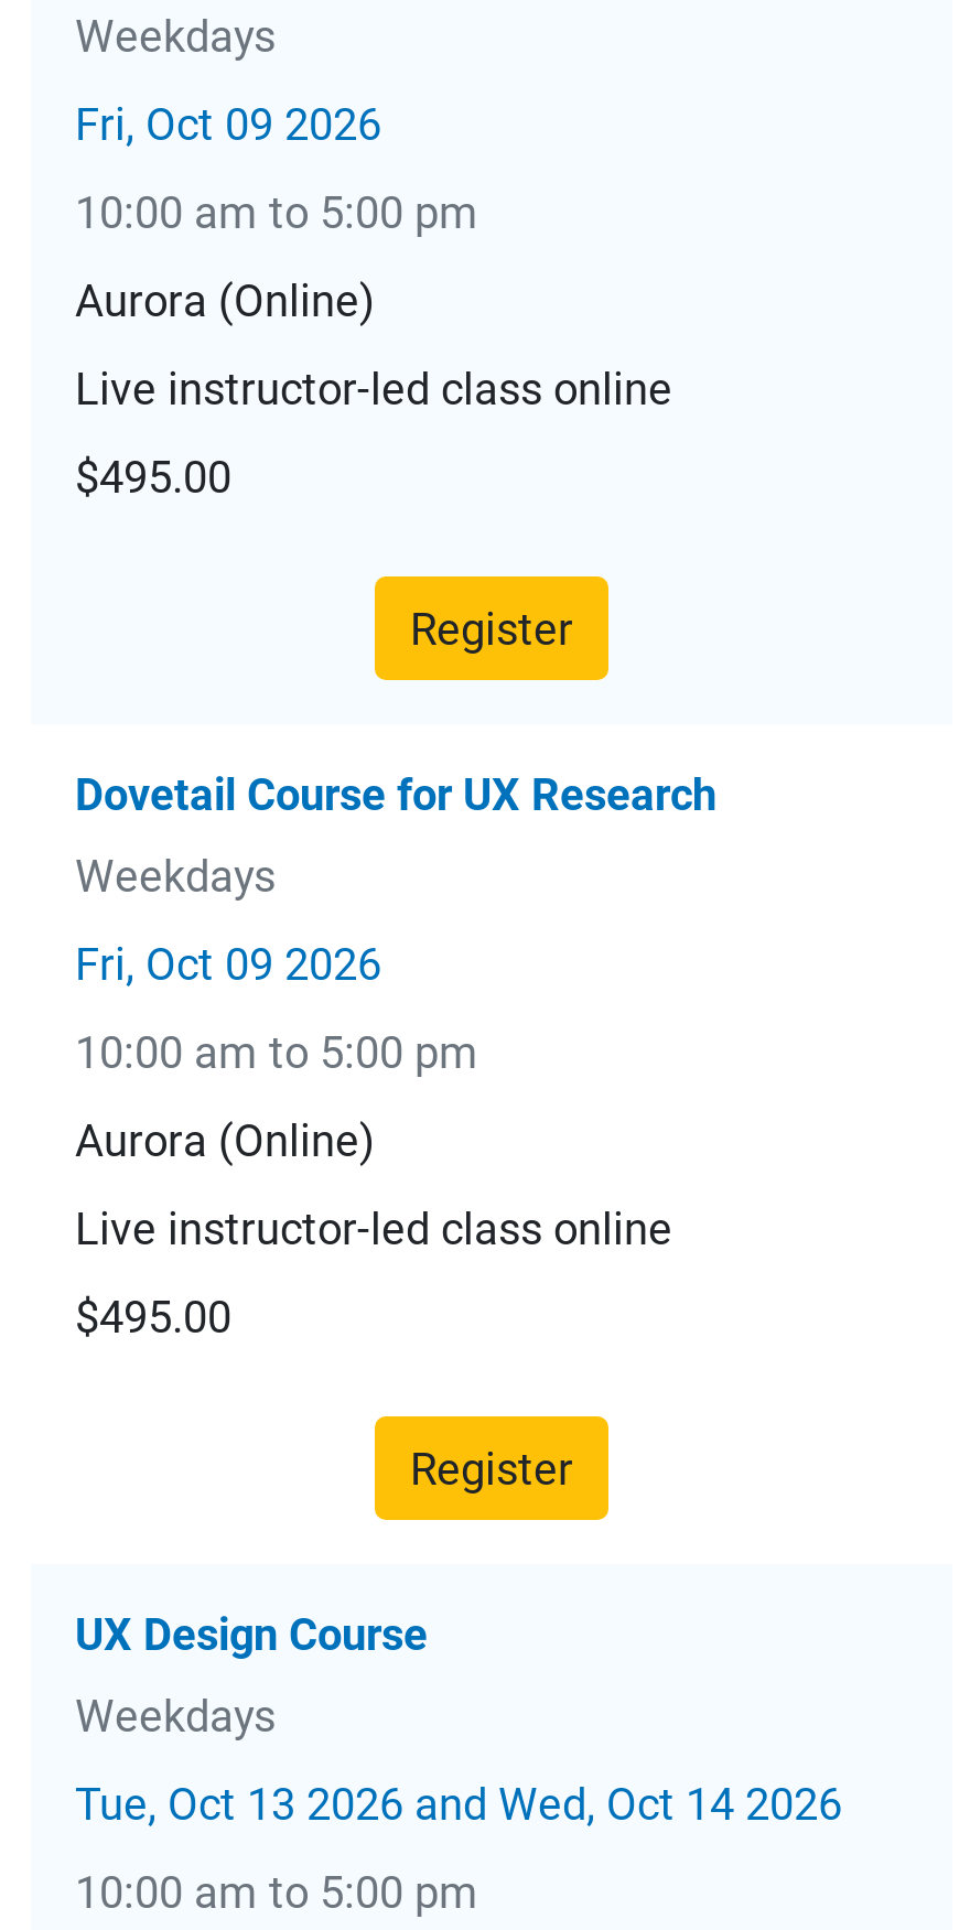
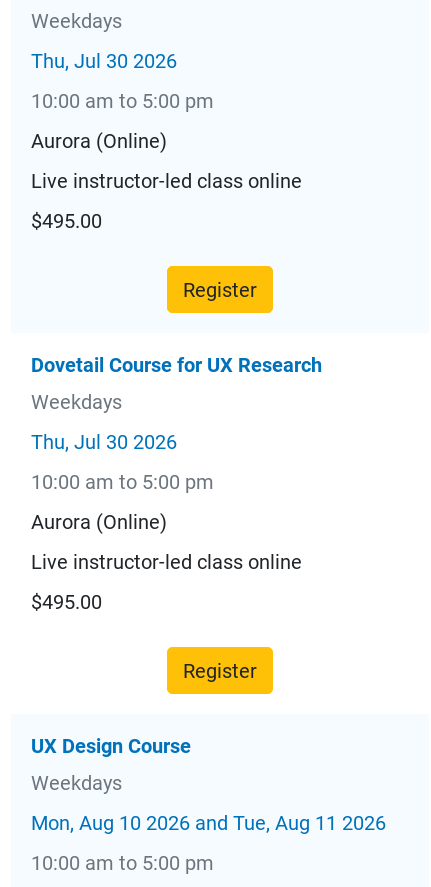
- Fri, Oct 09 2026
+ Thu, Jul 30 2026

- Fri, Oct 09 2026
+ Thu, Jul 30 2026

- Tue, Oct 13 2026 and Wed, Oct 14 2026
+ Mon, Aug 10 2026 and Tue, Aug 11 2026
